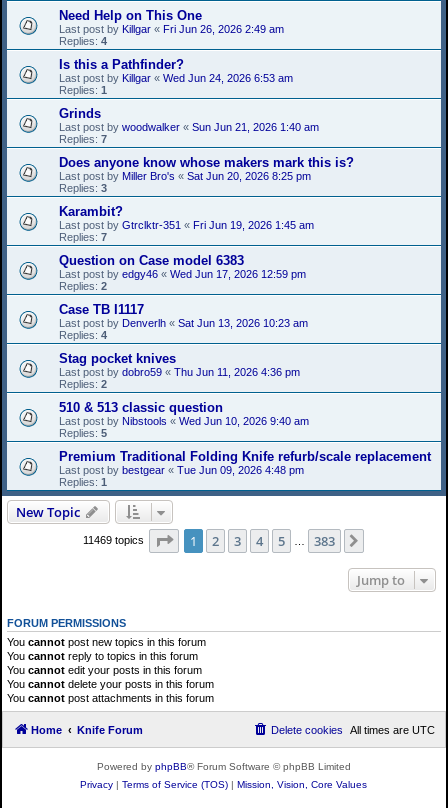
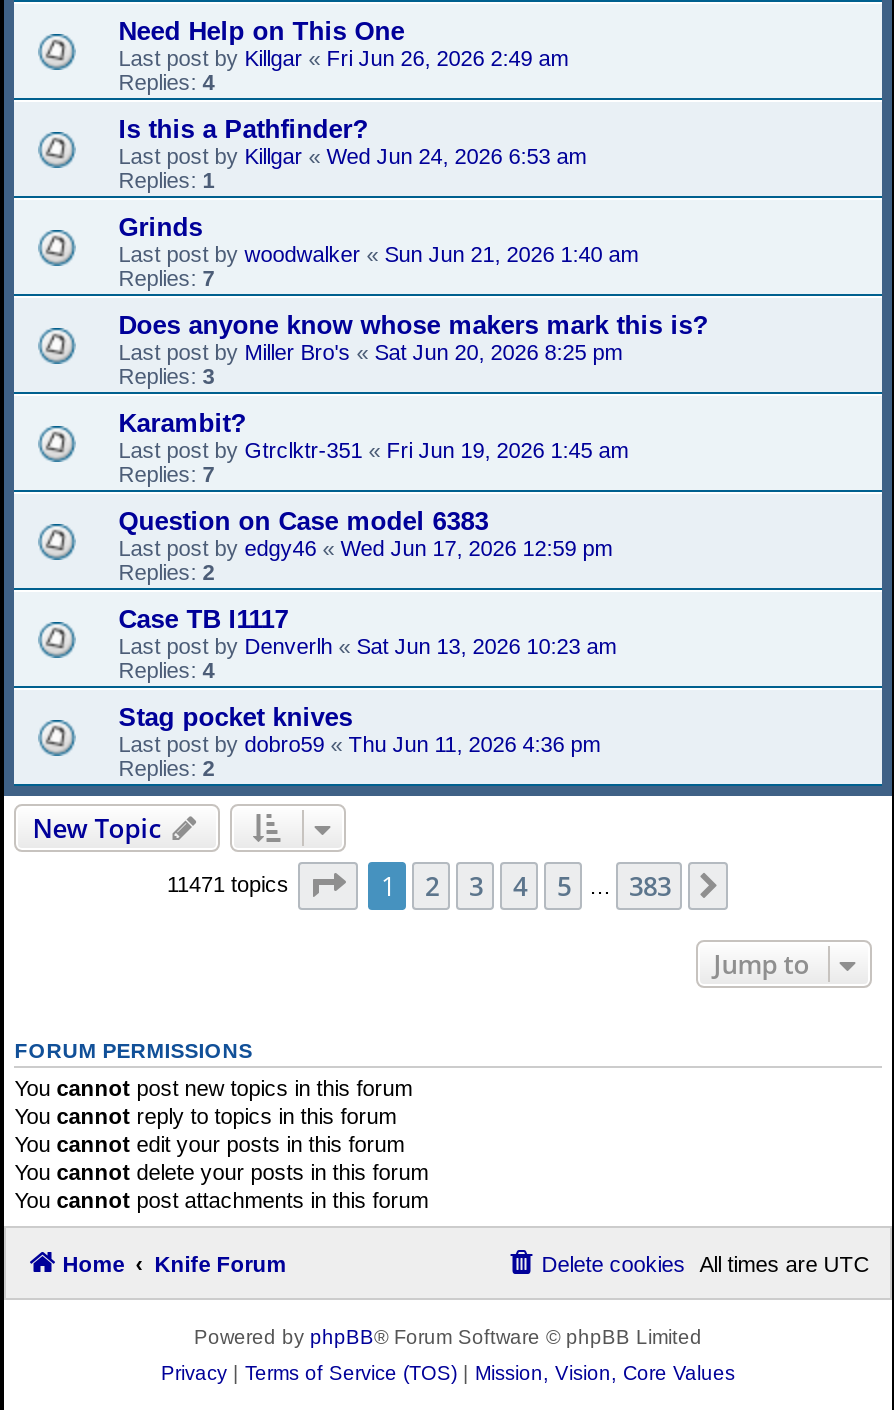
- 510 & 513 classic question
- Last post by Nibstools «Wed Jun 10, 2026 9:40 am
- Replies: 5
- Premium Traditional Folding Knife refurb/scale replacement
- Last post by bestgear «Tue Jun 09, 2026 4:48 pm
- Replies: 1

- 11469 topics
+ 11471 topics
